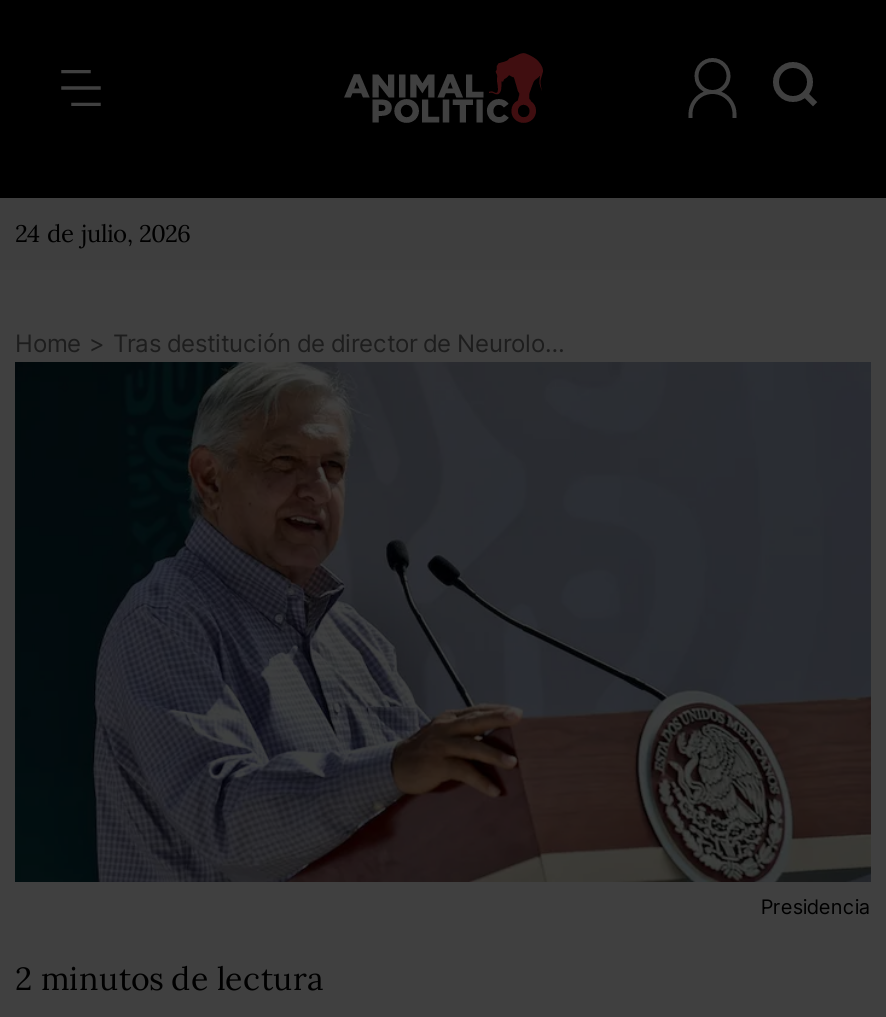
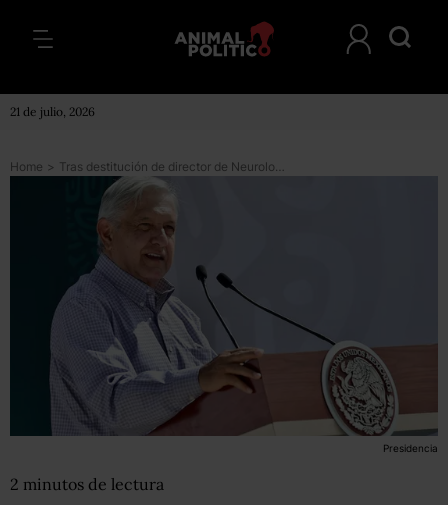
- 24 de julio, 2026
+ 21 de julio, 2026
